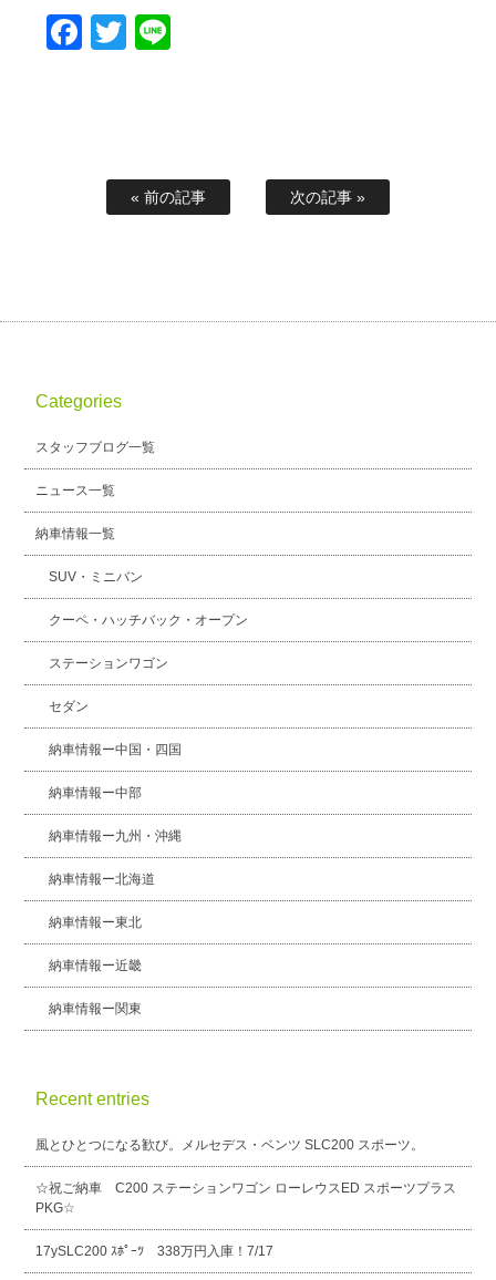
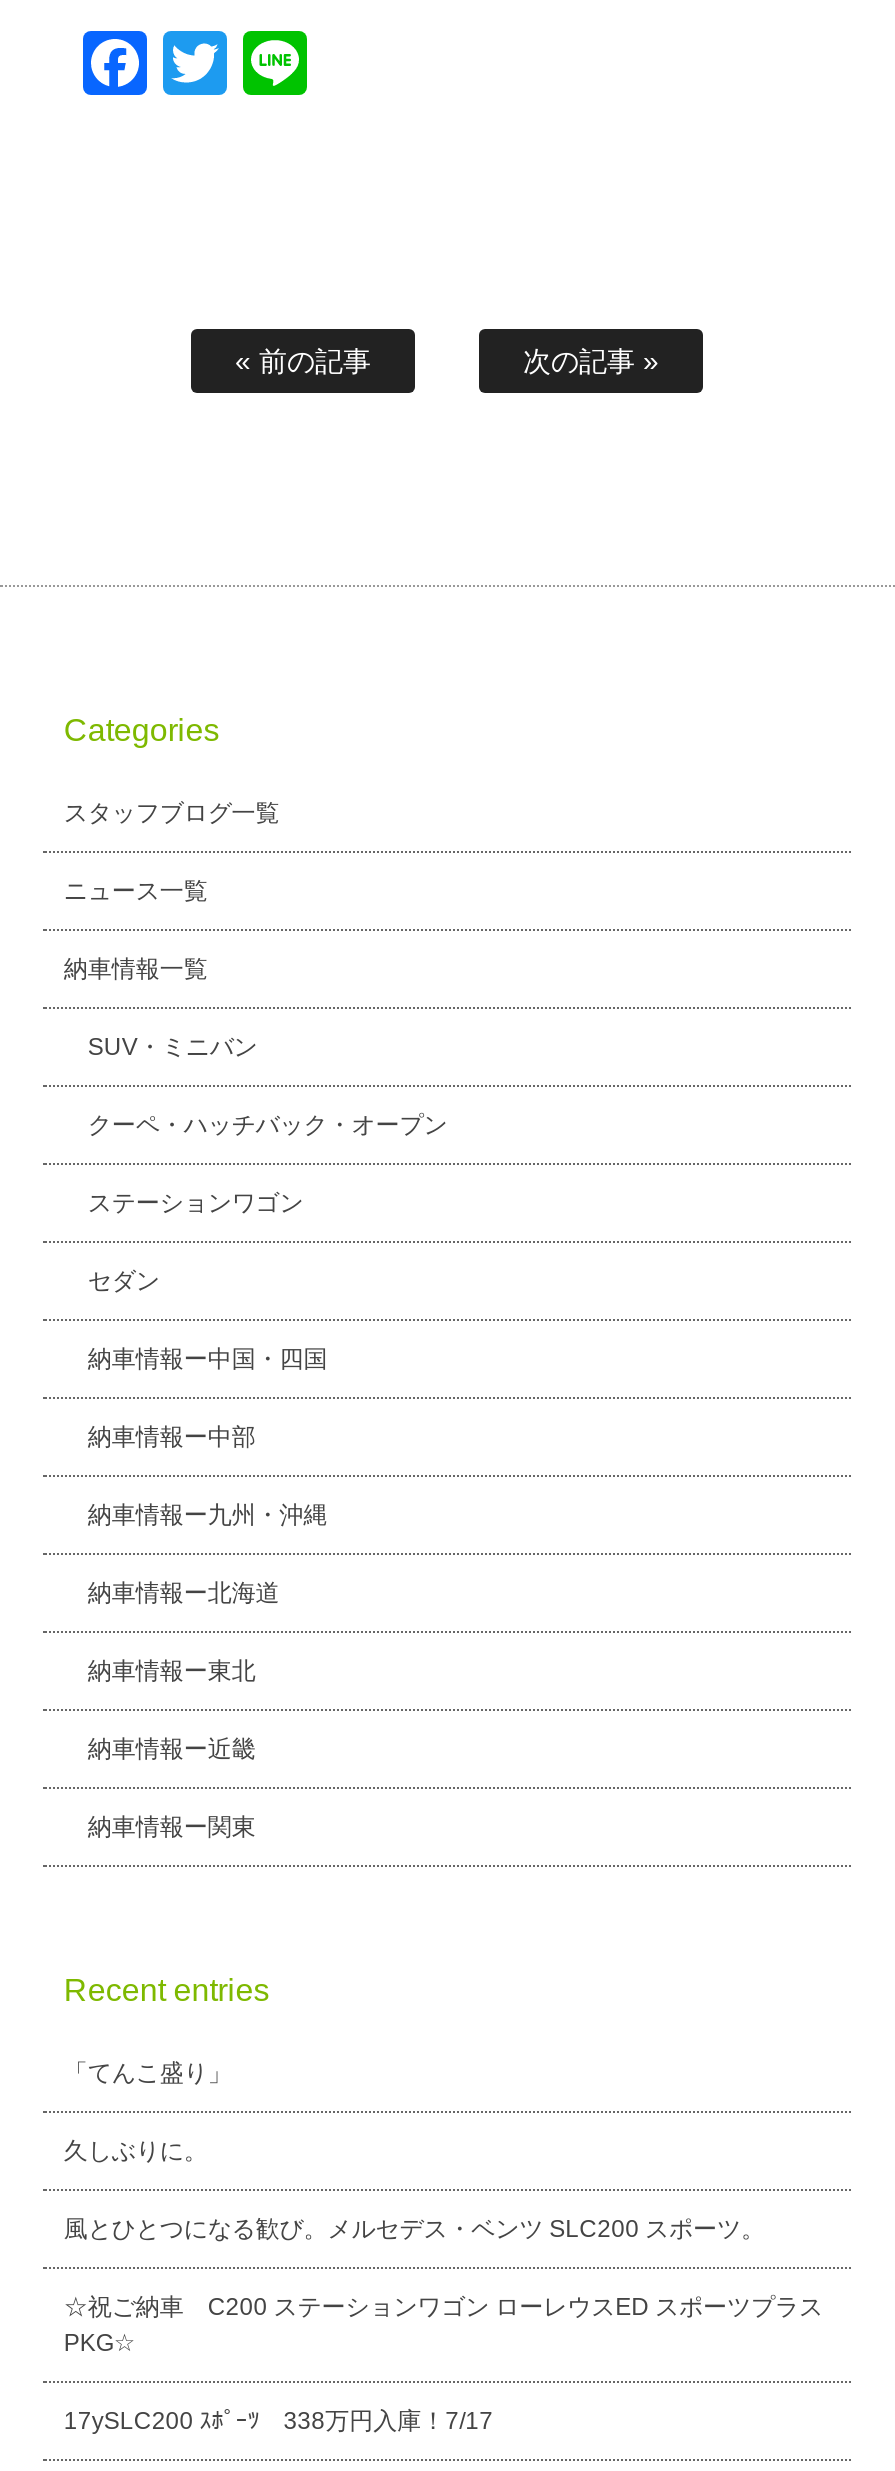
+ 「てんこ盛り」
+ 久しぶりに。
